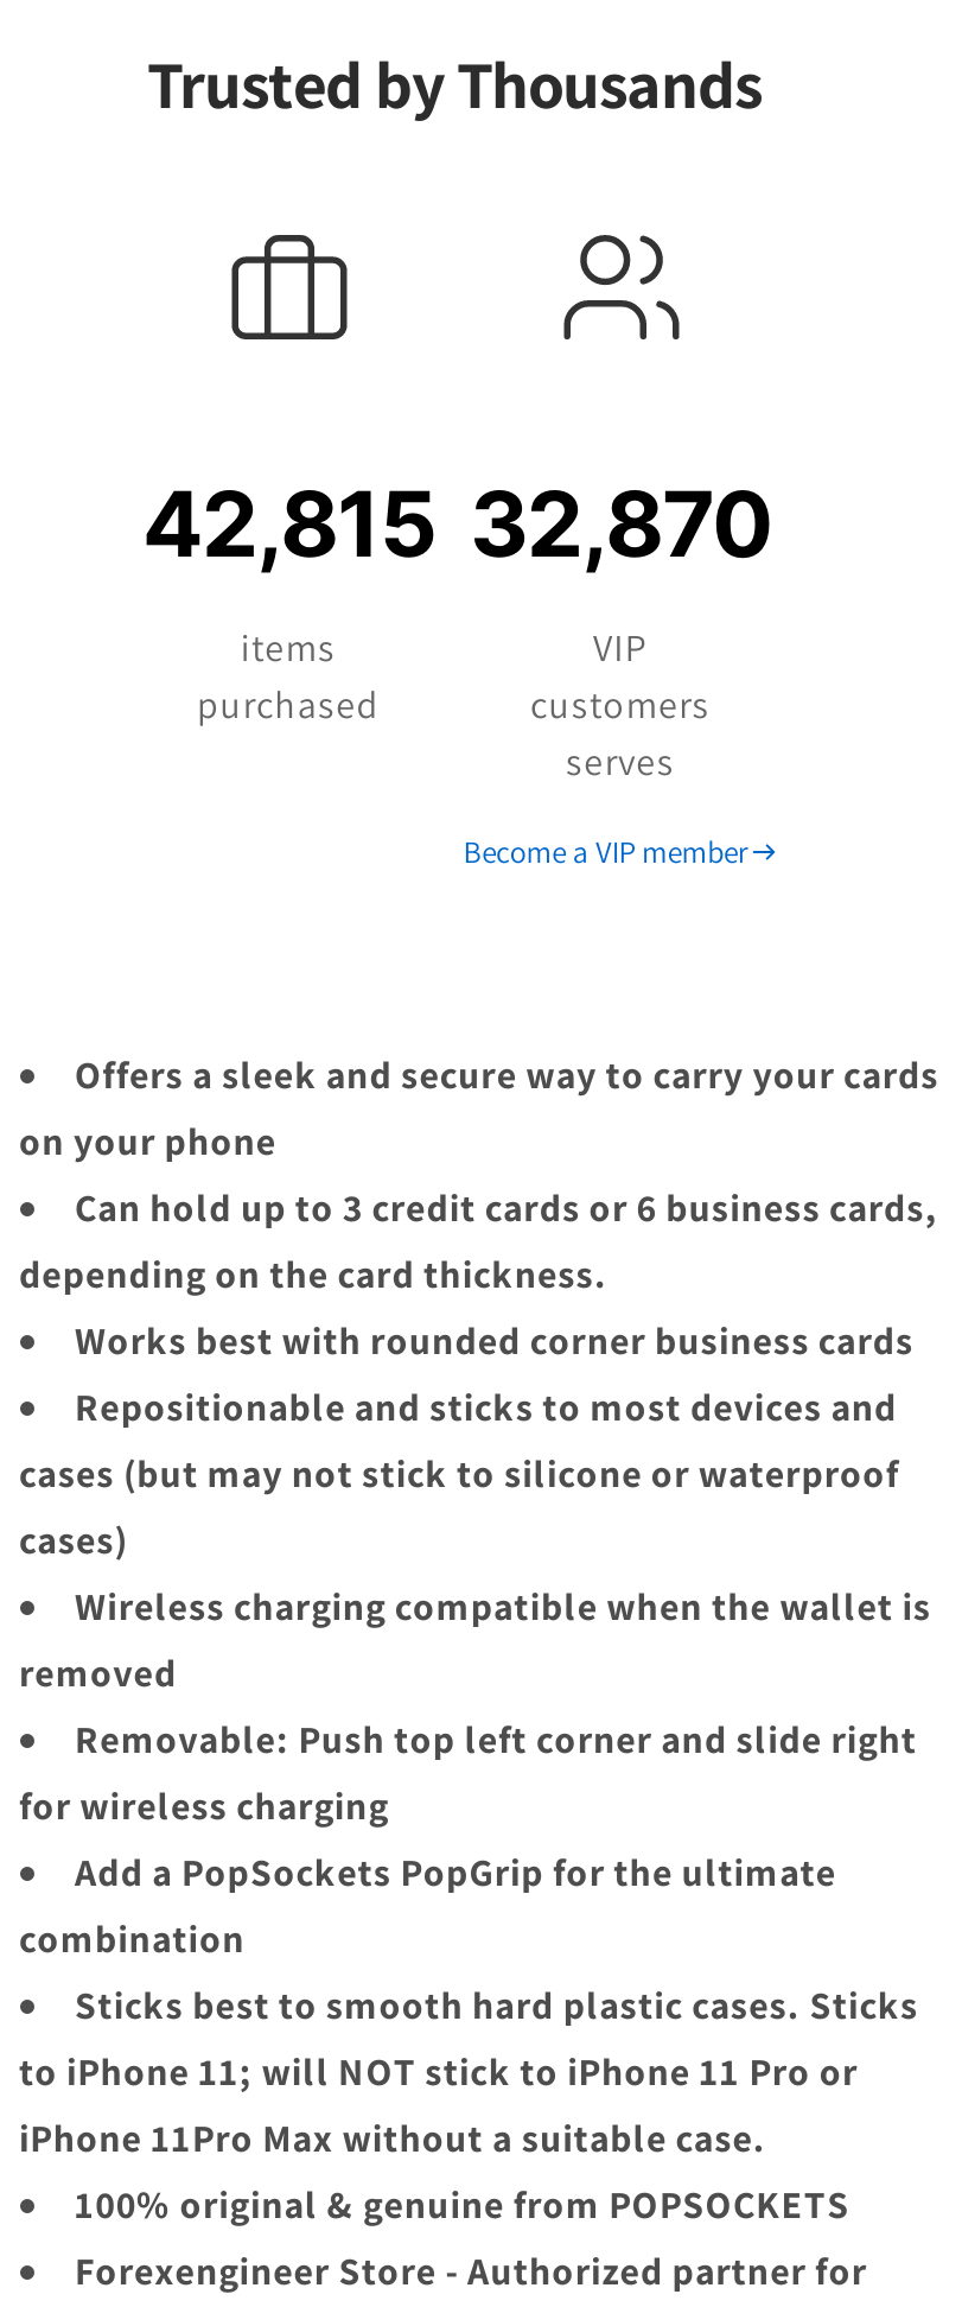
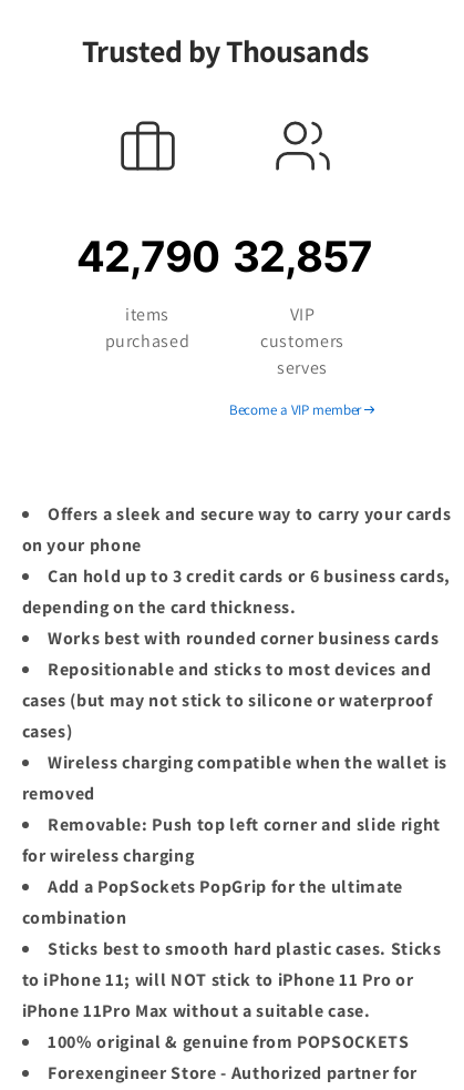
- 42,815
+ 42,790

- 32,870
+ 32,857
